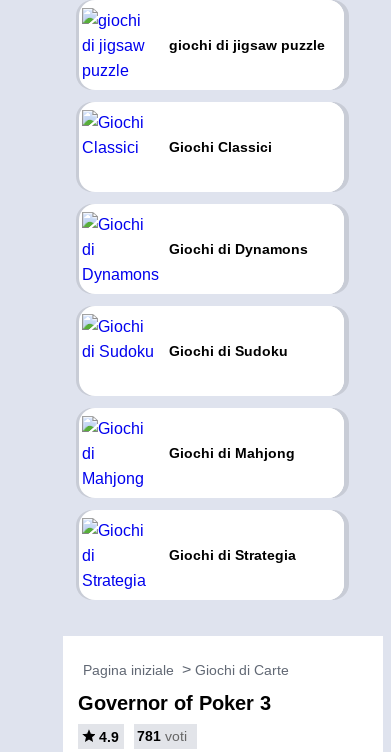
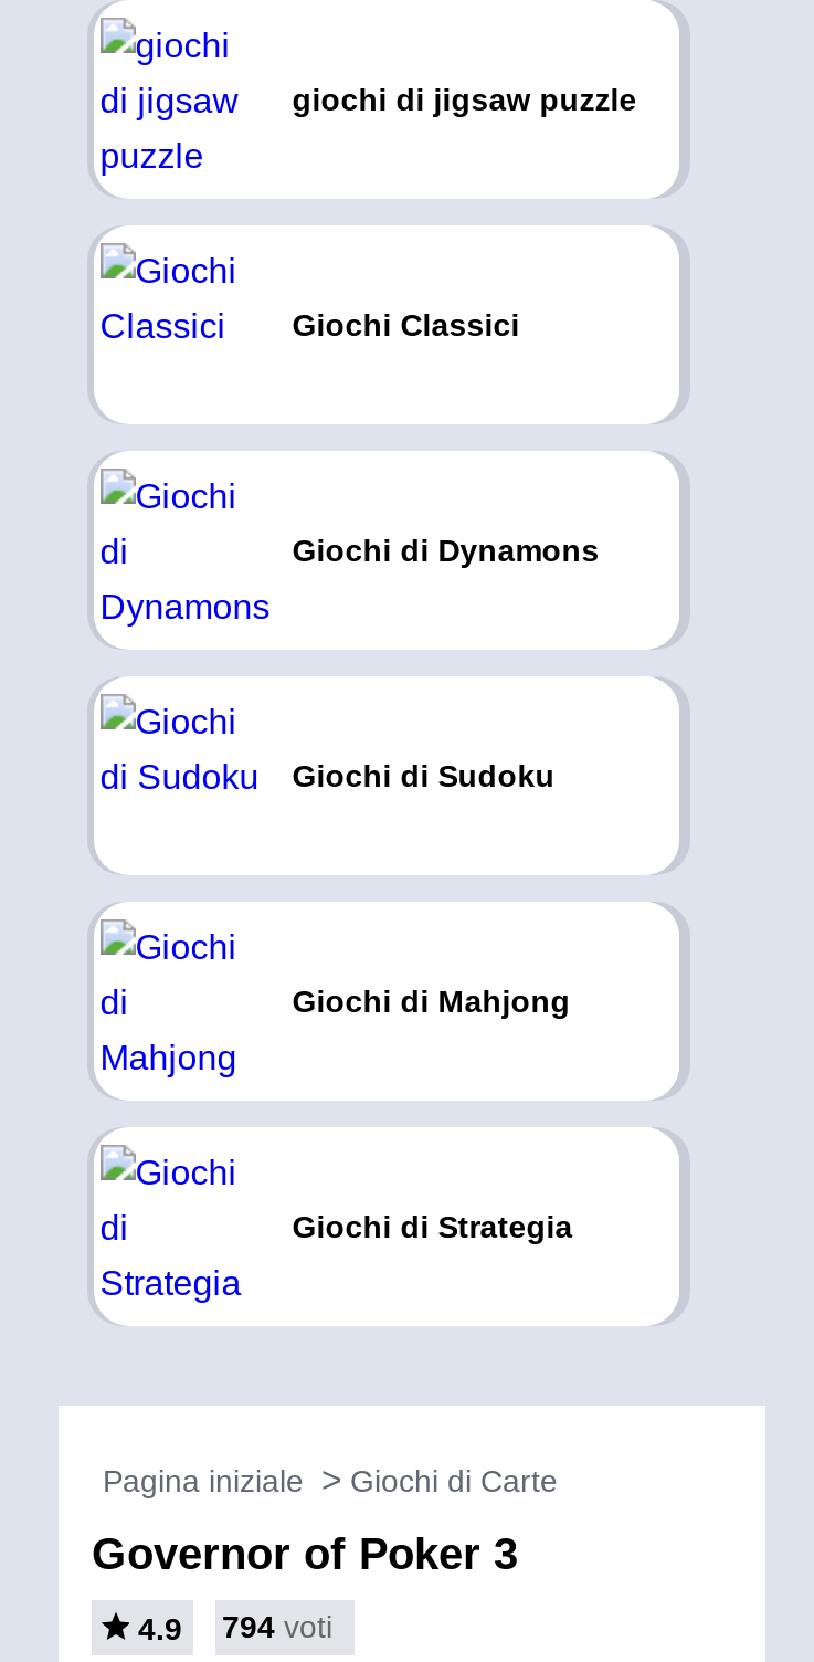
- 4.9 781 voti
+ 4.9 794 voti
